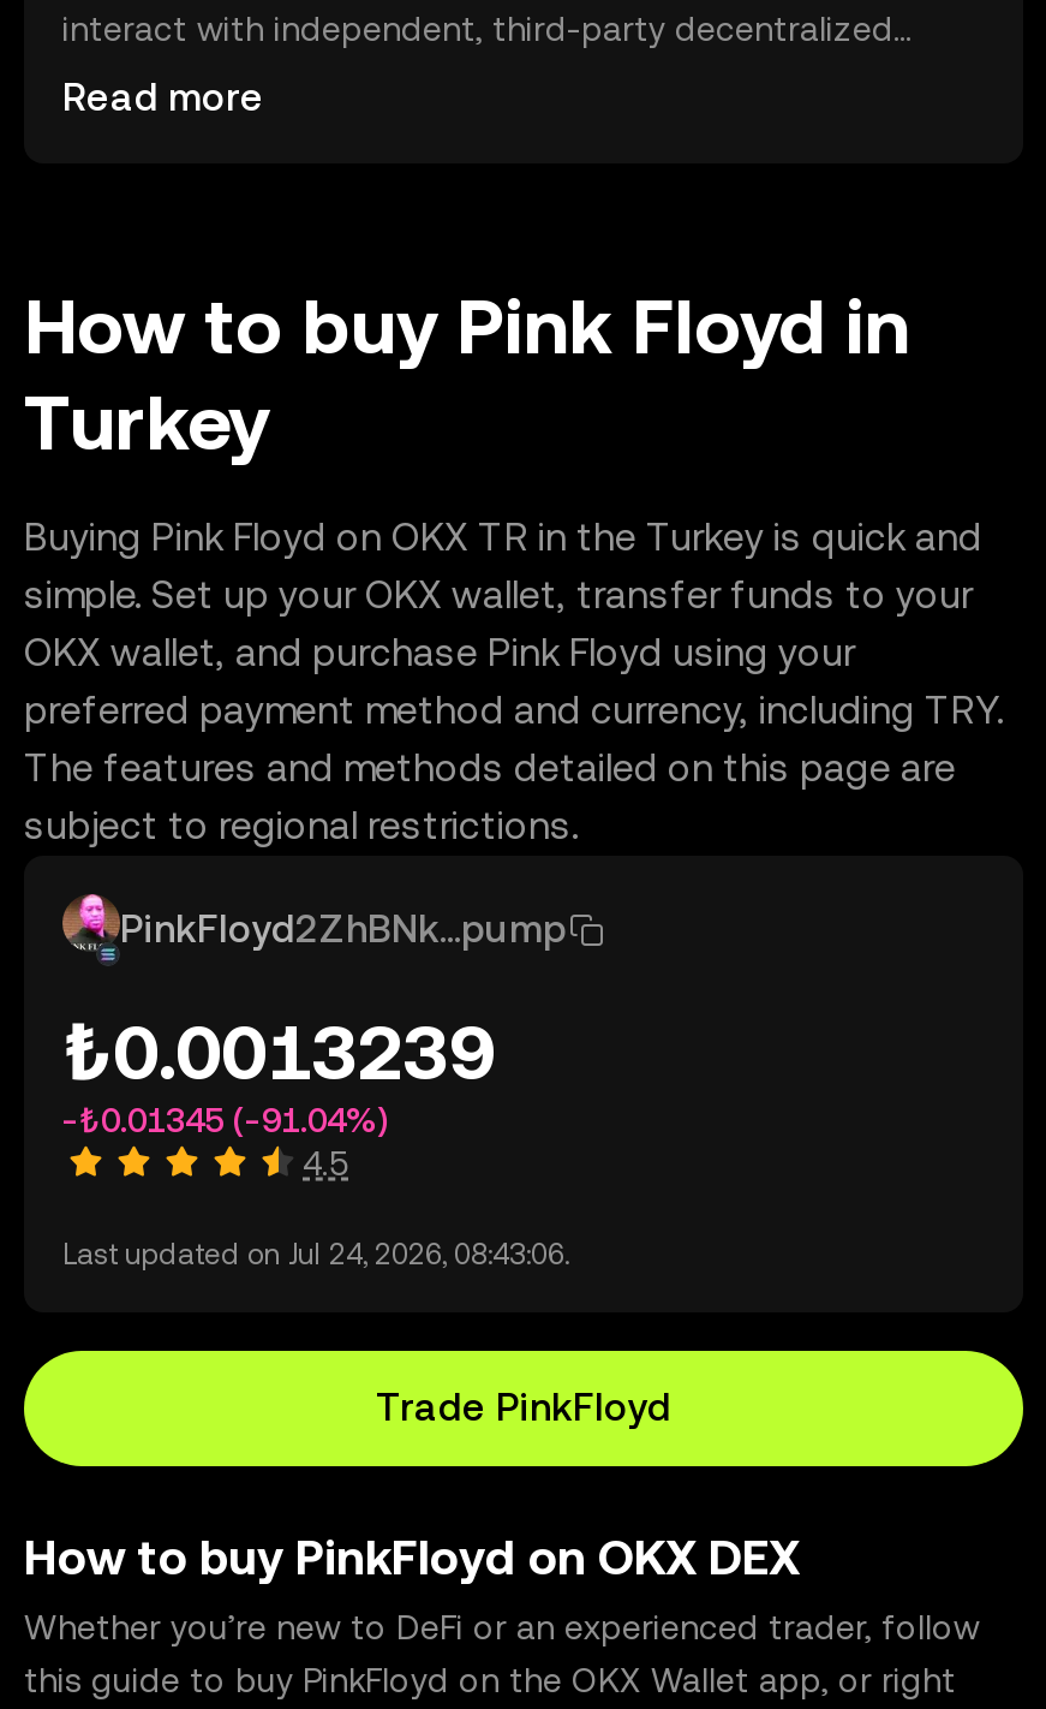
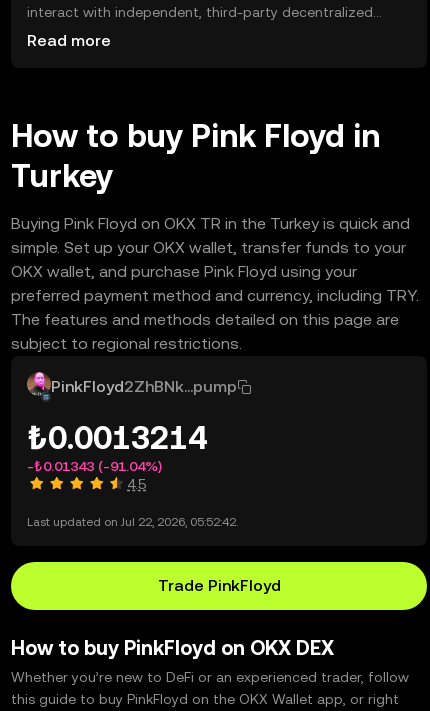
- ₺0.0013239
+ ₺0.0013214

- -₺0.01345 (-91.04%)
+ -₺0.01343 (-91.04%)

- Last updated on Jul 24, 2026, 08:43:06.
+ Last updated on Jul 22, 2026, 05:52:42.
